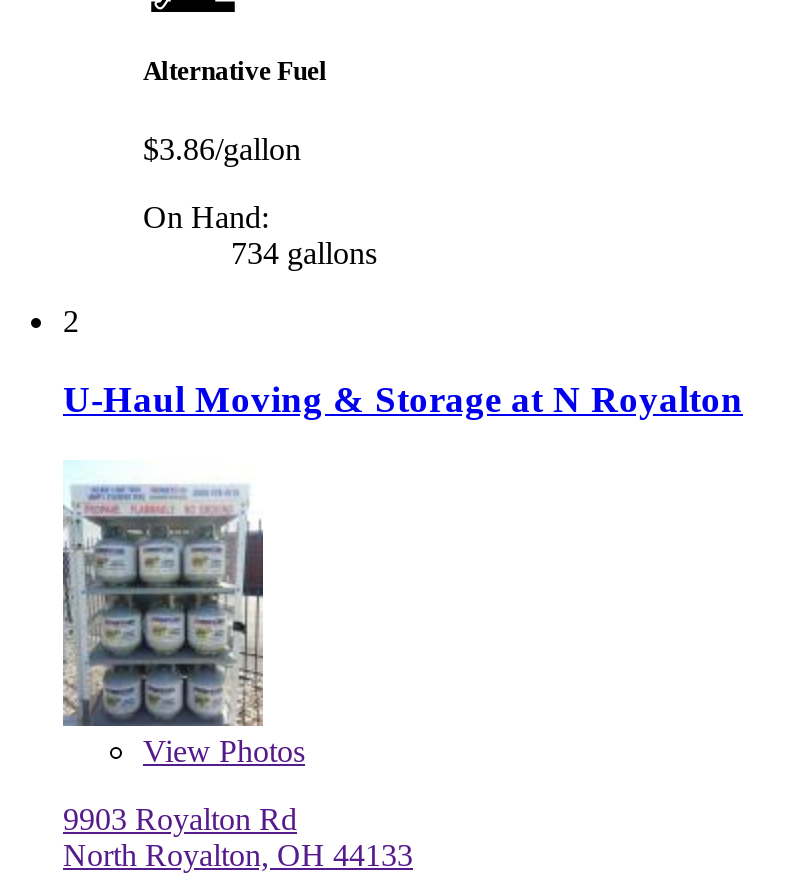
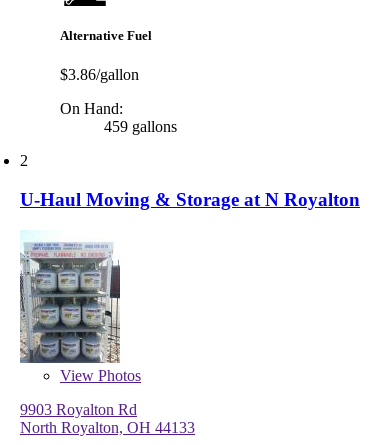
- 734 gallons
+ 459 gallons
